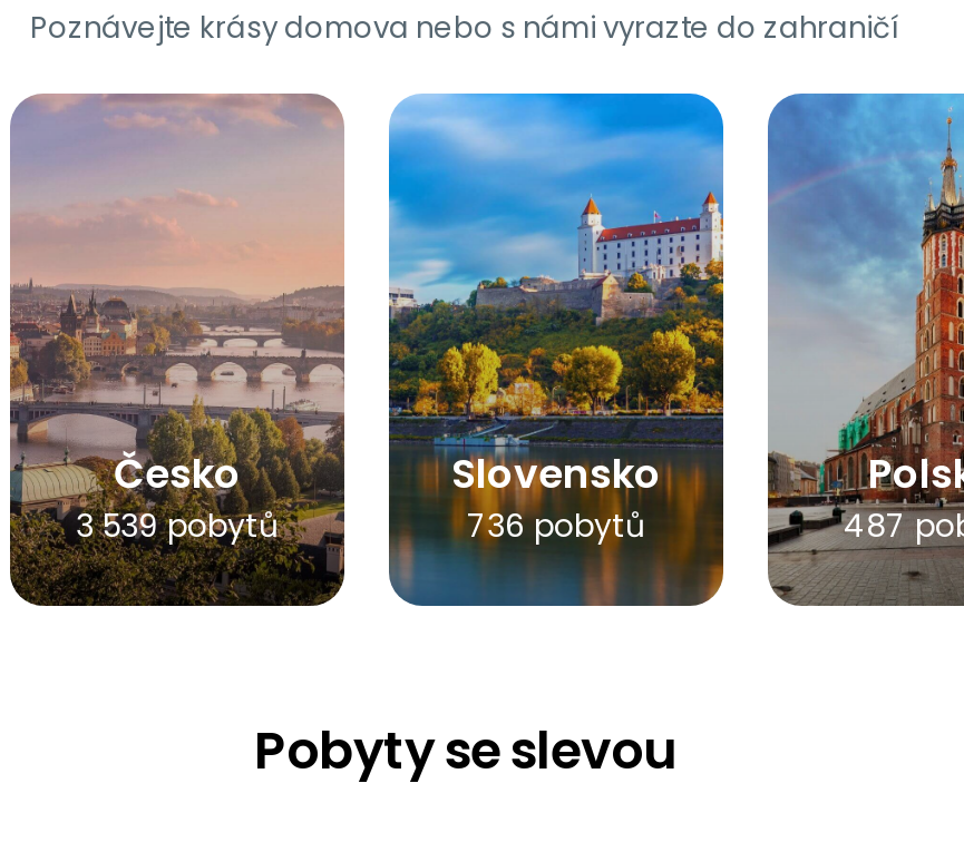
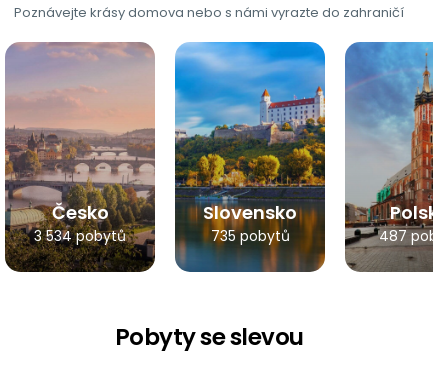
- 3 539 pobytů
+ 3 534 pobytů

- 736 pobytů
+ 735 pobytů
